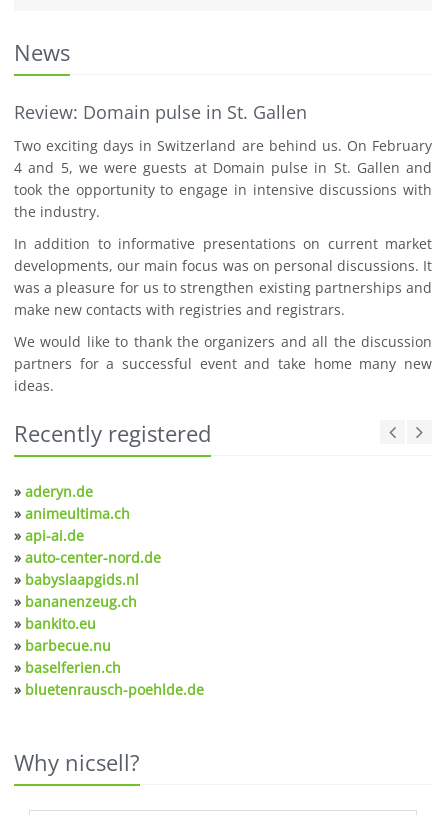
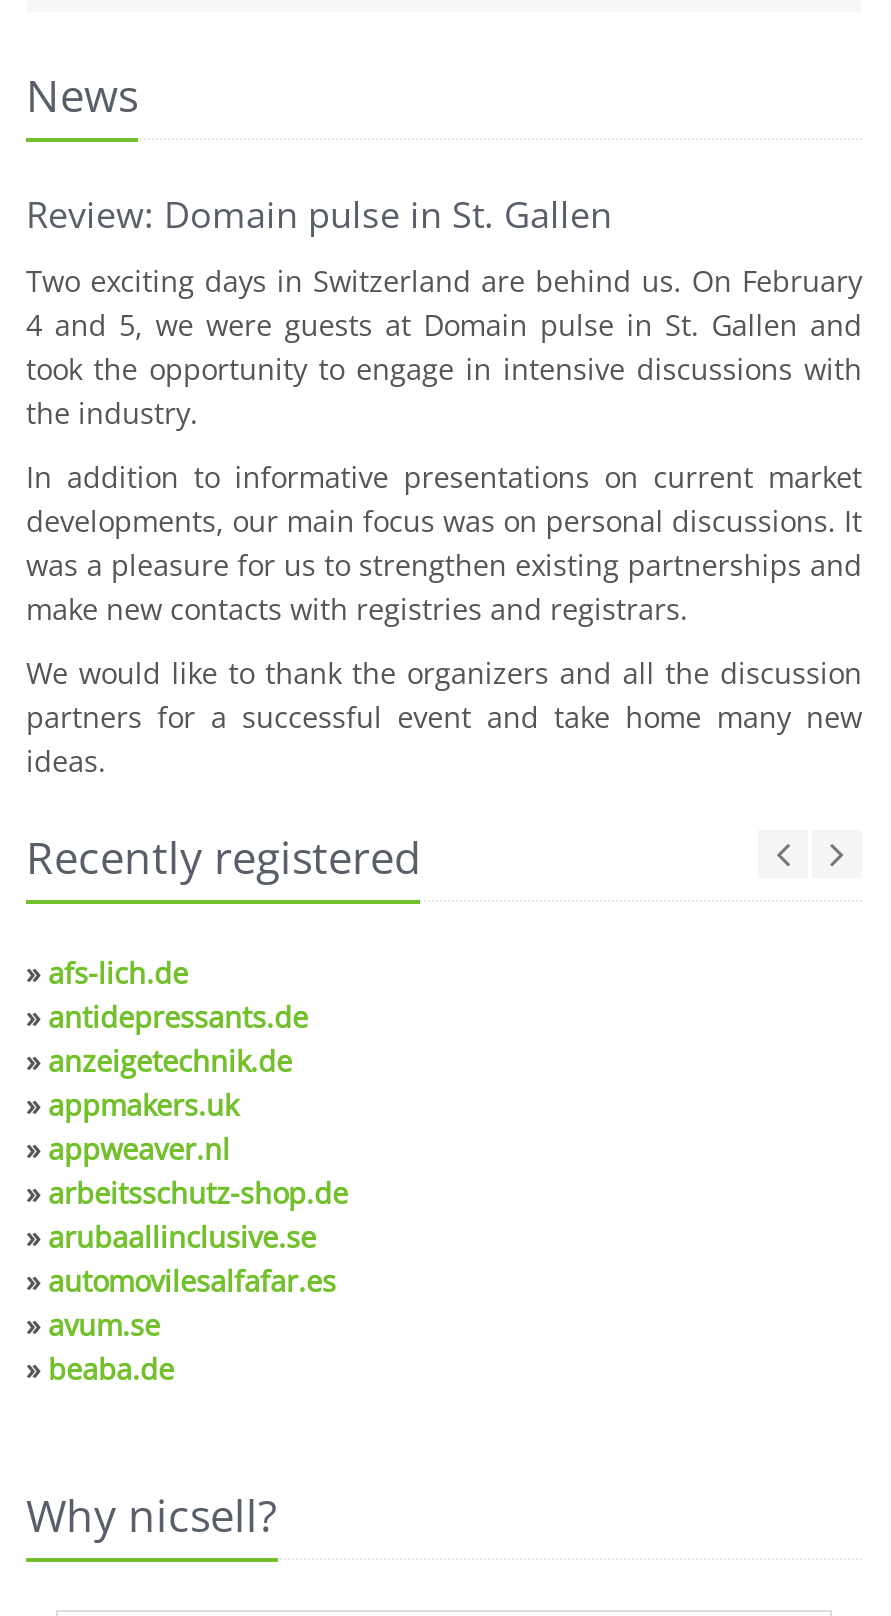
- » aderyn.de
- » animeultima.ch
- » api-ai.de
- » auto-center-nord.de
- » babyslaapgids.nl
- » bananenzeug.ch
- » bankito.eu
- » barbecue.nu
- » baselferien.ch
- » bluetenrausch-poehlde.de
+ » afs-lich.de
+ » antidepressants.de
+ » anzeigetechnik.de
+ » appmakers.uk
+ » appweaver.nl
+ » arbeitsschutz-shop.de
+ » arubaallinclusive.se
+ » automovilesalfafar.es
+ » avum.se
+ » beaba.de
